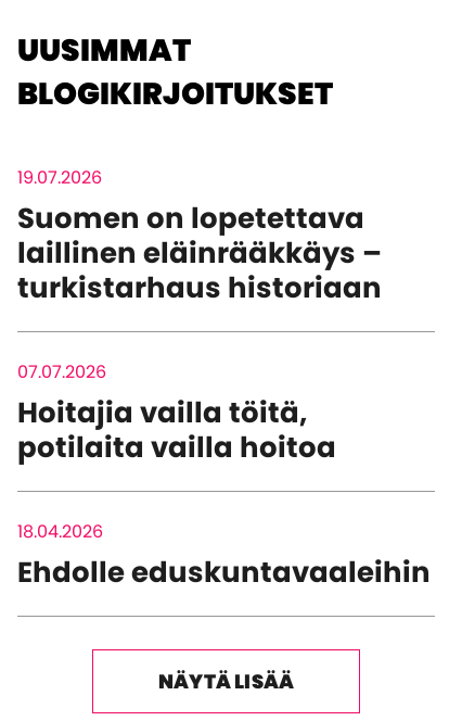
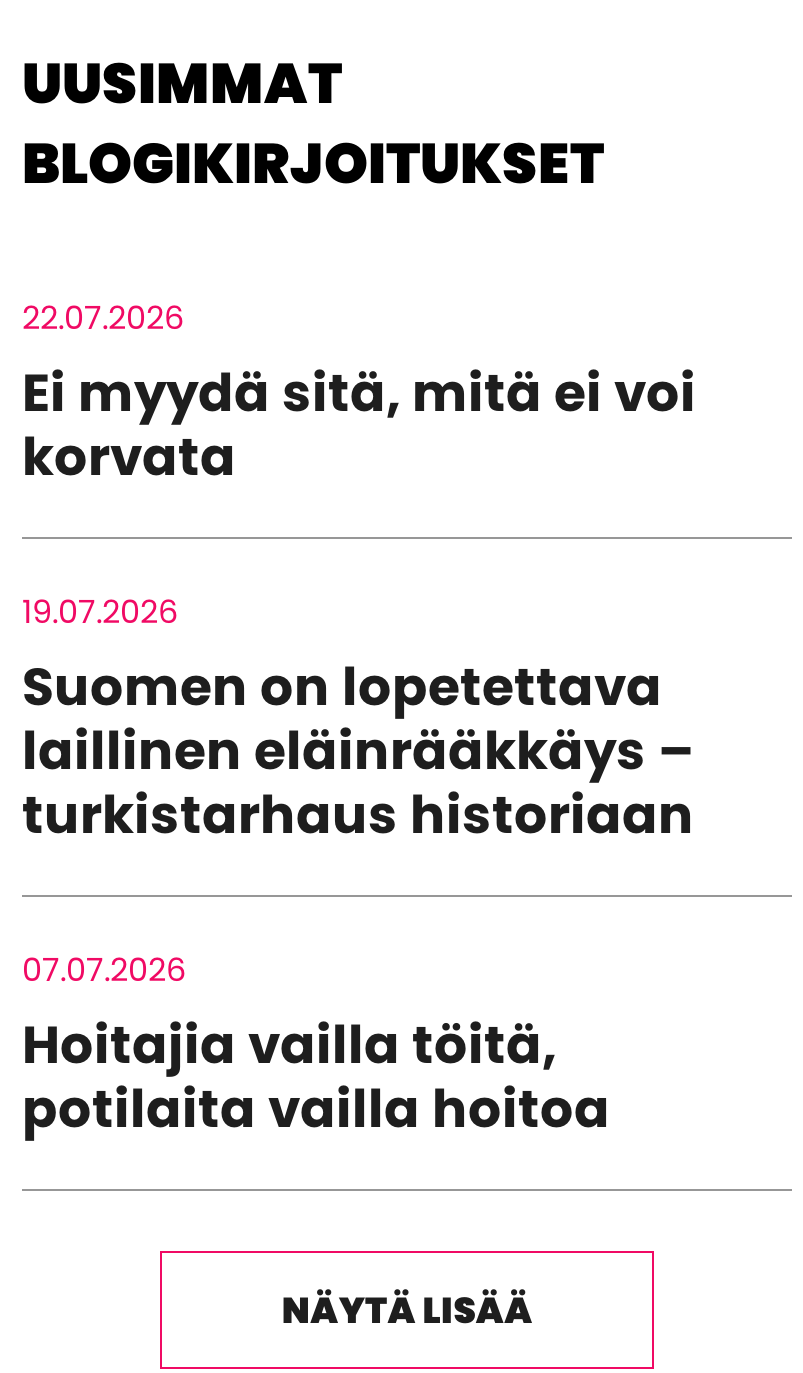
+ 22.07.2026
+ Ei myydä sitä, mitä ei voi
+ korvata

moved down: 19.07.2026 | Suomen on lopetettava | laillinen eläinrääkkäys – | turkistarhaus historiaan | 07.07.2026 | Hoitajia vailla töitä, | potilaita vailla hoitoa

- 18.04.2026
- Ehdolle eduskuntavaaleihin
